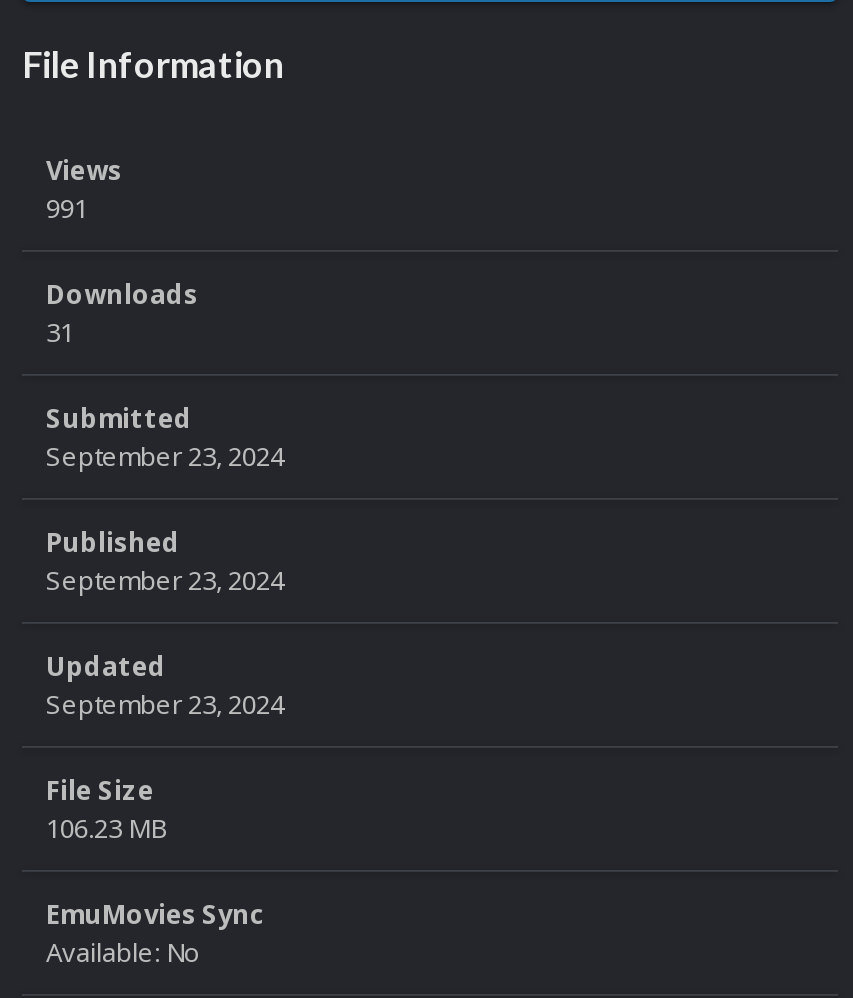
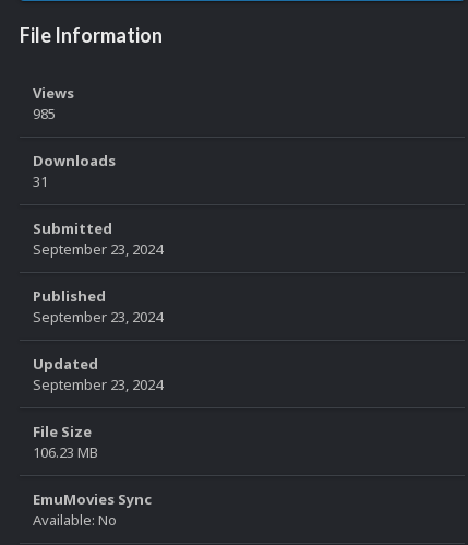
- 991
+ 985
